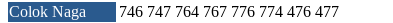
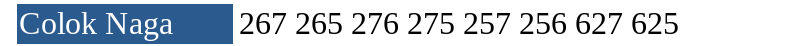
- Colok Naga 746 747 764 767 776 774 476 477
+ Colok Naga 267 265 276 275 257 256 627 625
